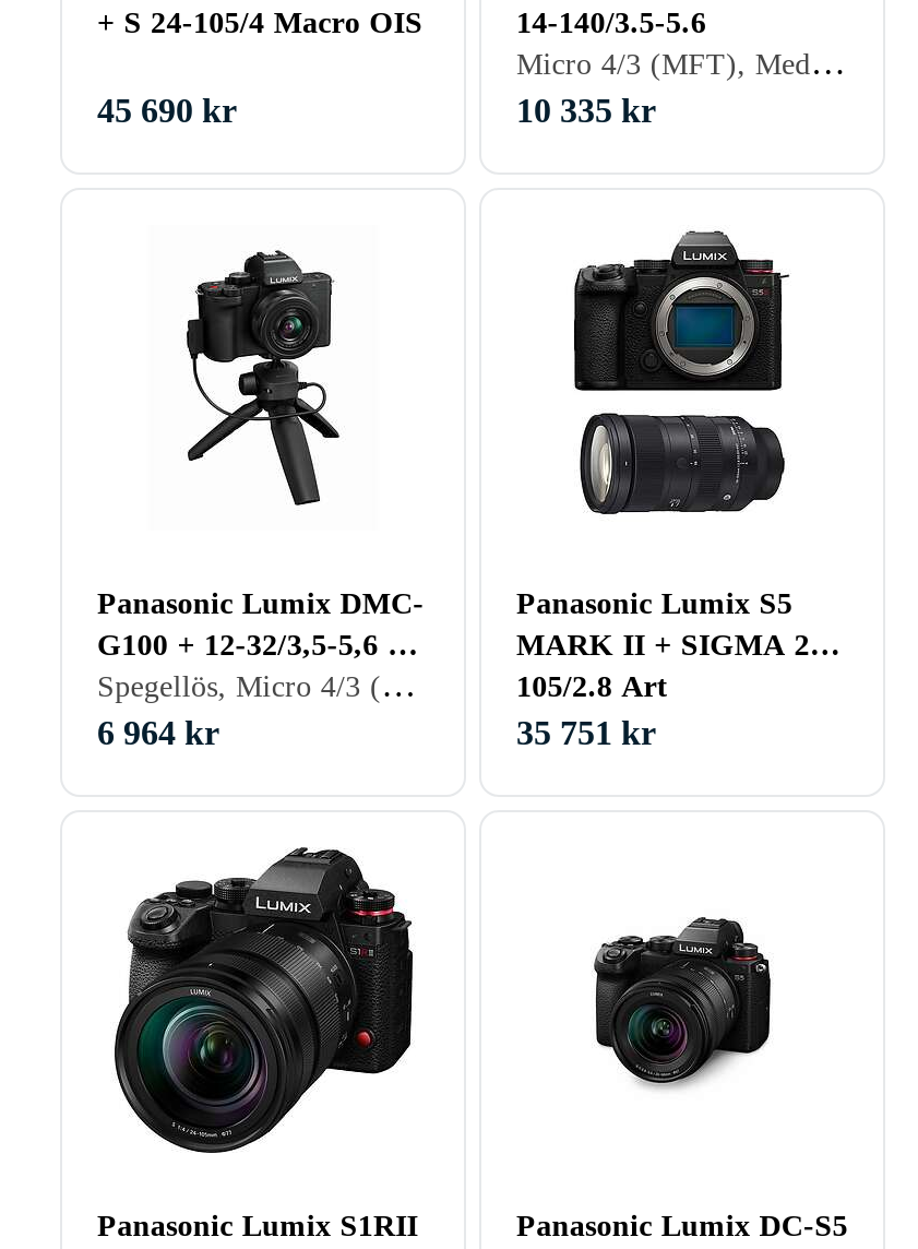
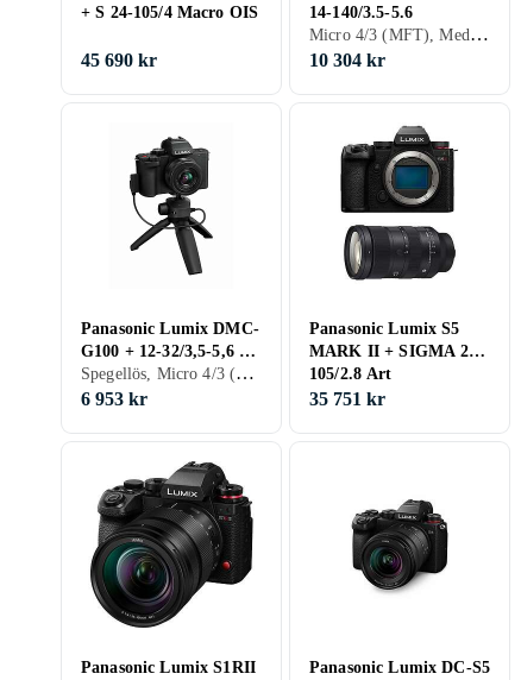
- 10 335 kr
+ 10 304 kr

- 6 964 kr
+ 6 953 kr
